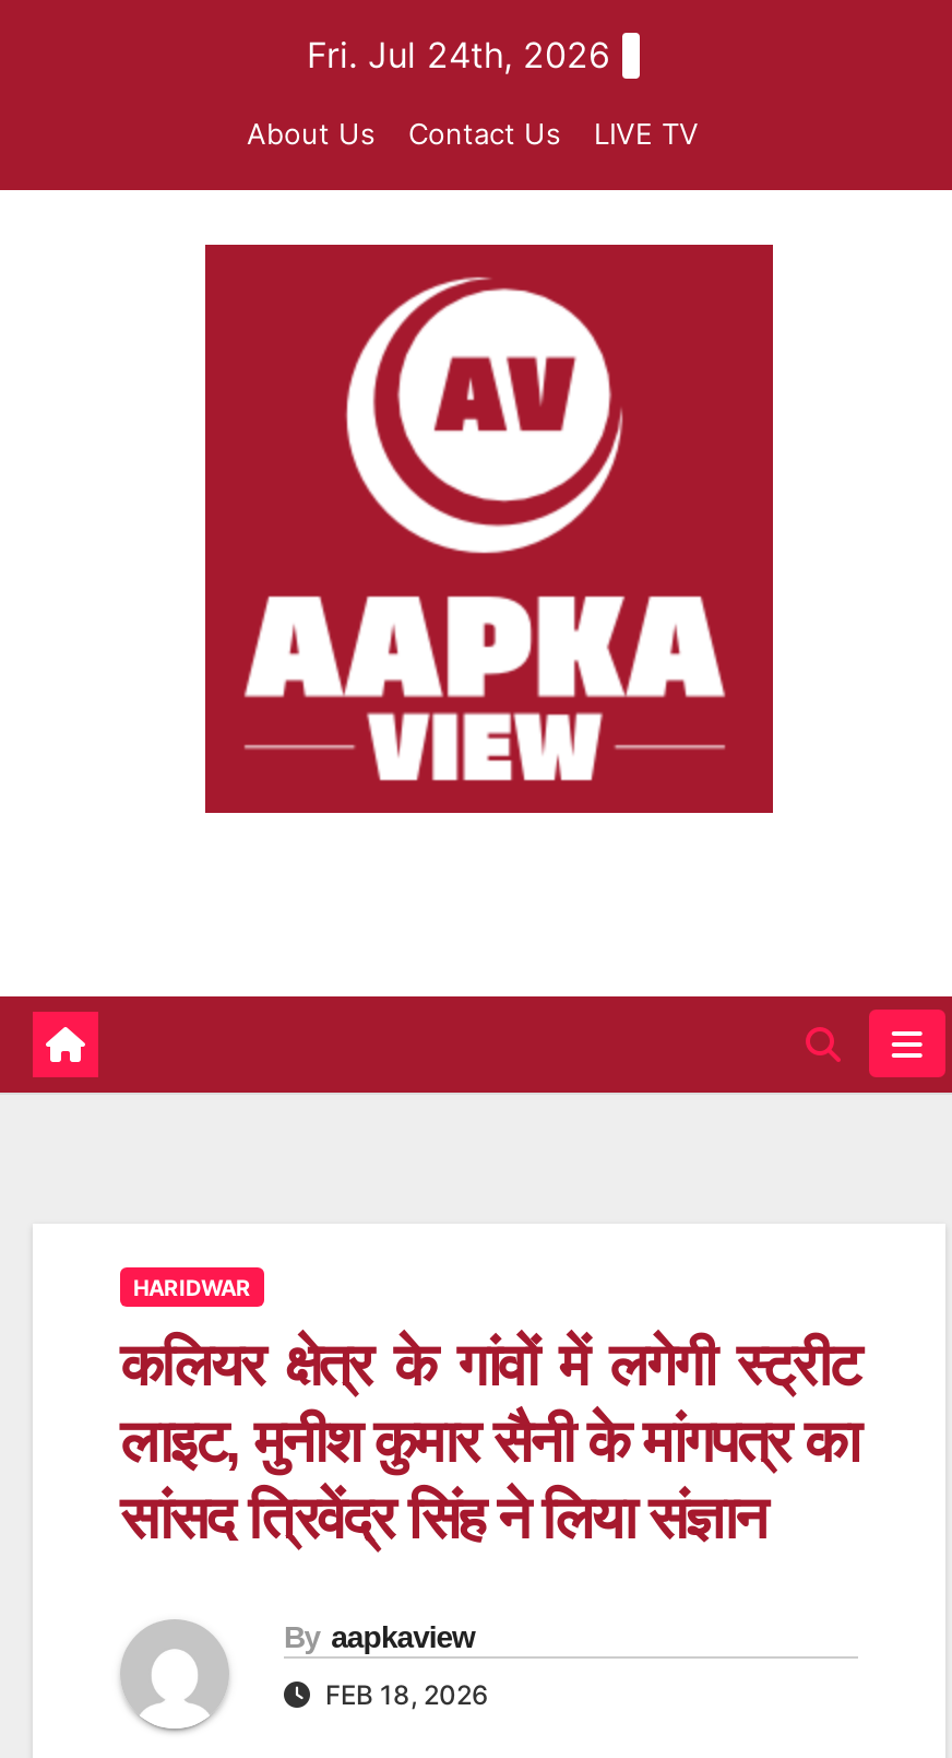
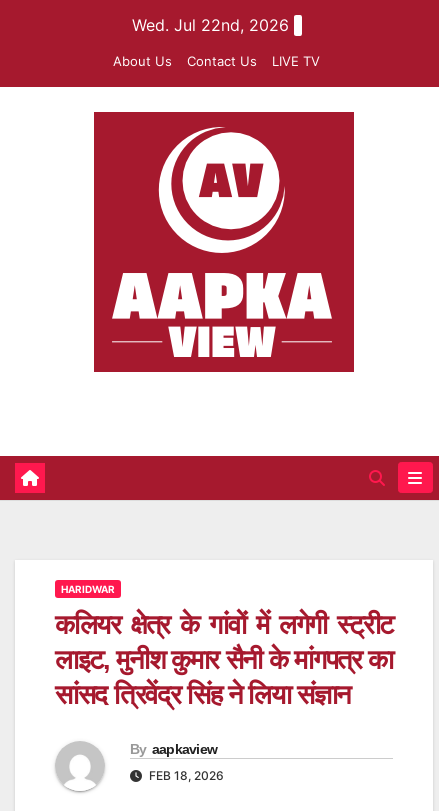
- Fri. Jul 24th, 2026
+ Wed. Jul 22nd, 2026
